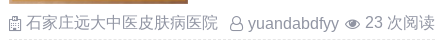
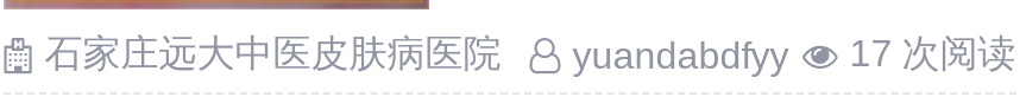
- 石家庄远大中医皮肤病医院 yuandabdfyy 23 次阅读
+ 石家庄远大中医皮肤病医院 yuandabdfyy 17 次阅读
